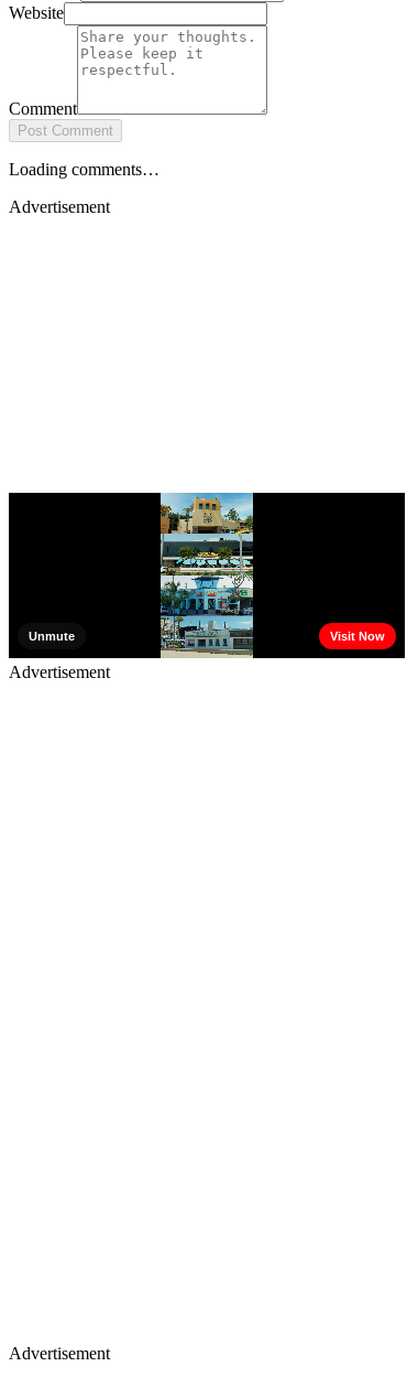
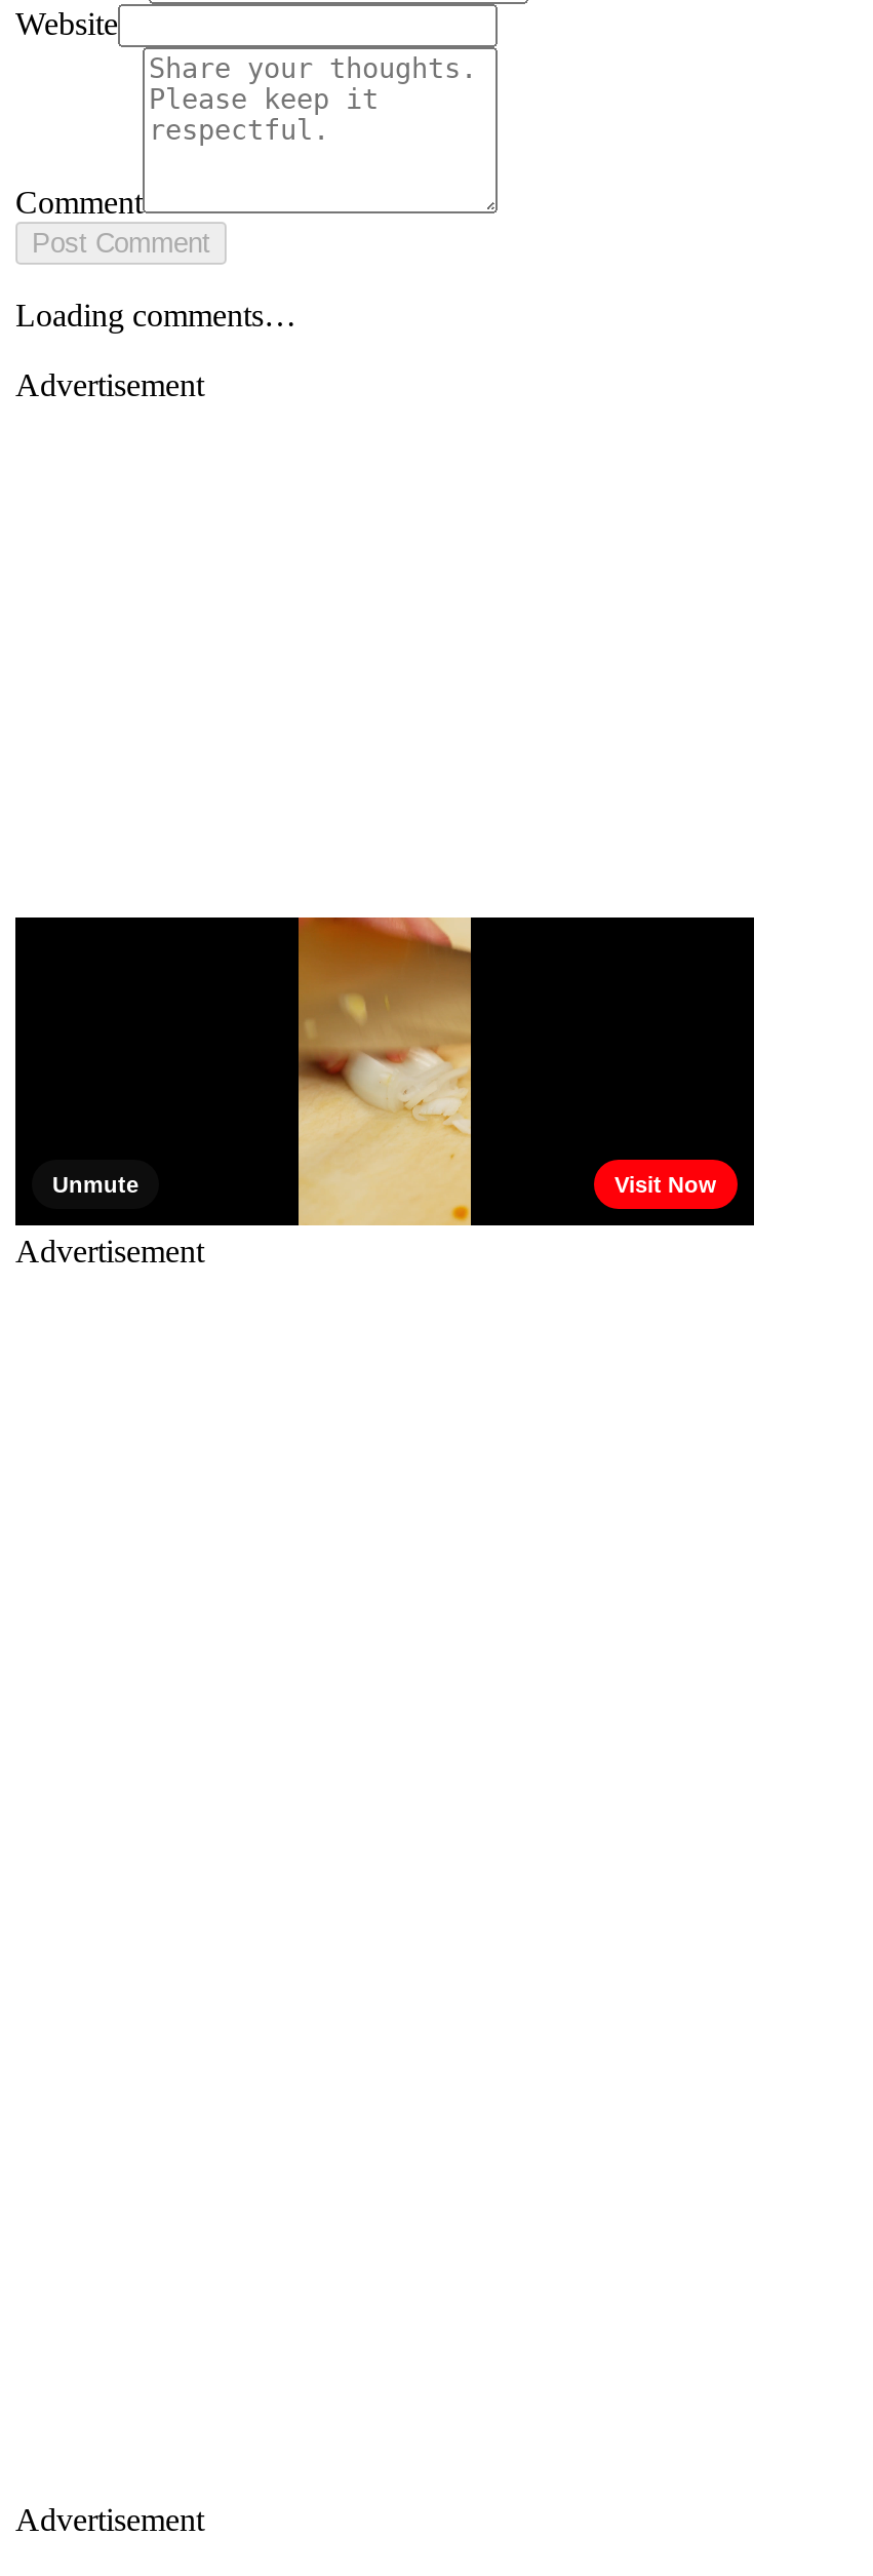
- [image]
+ [image]
